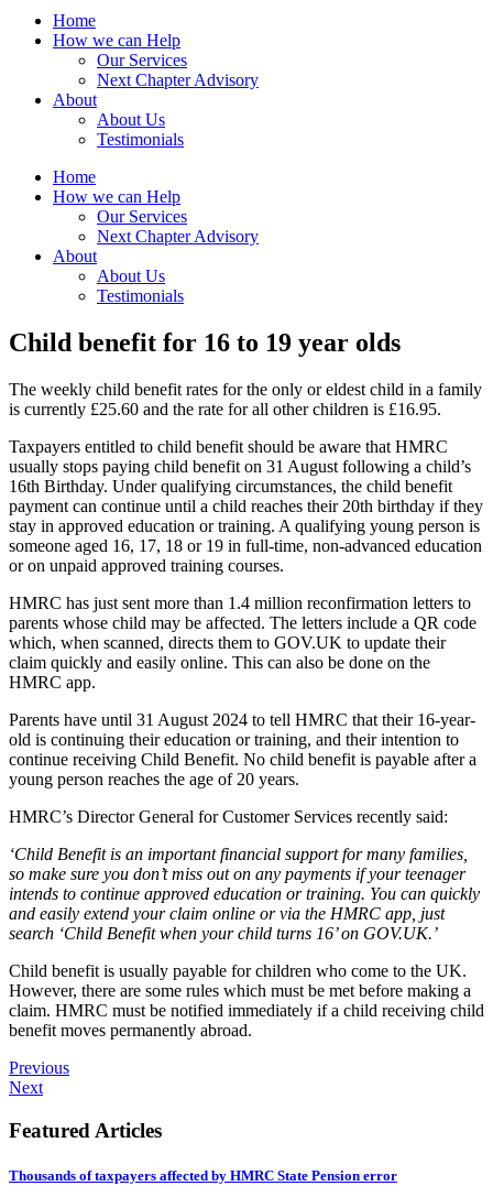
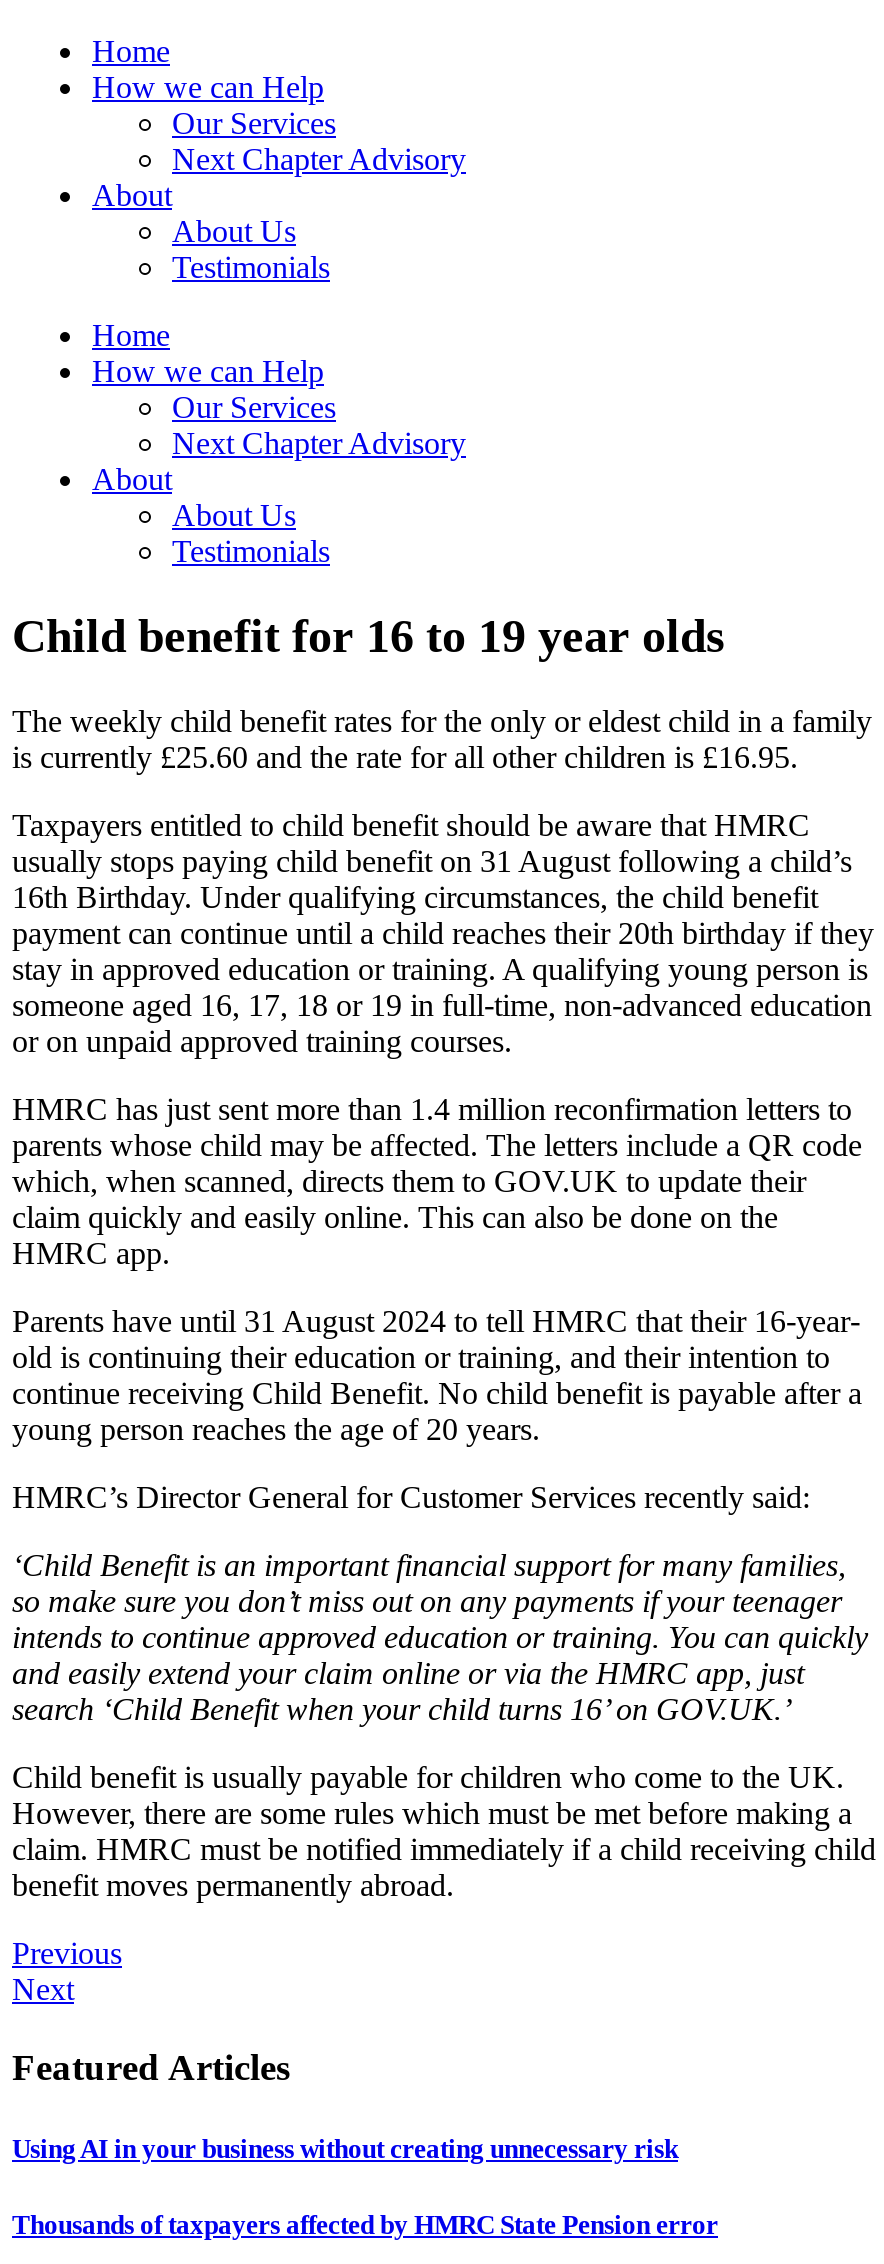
+ Using AI in your business without creating unnecessary risk
